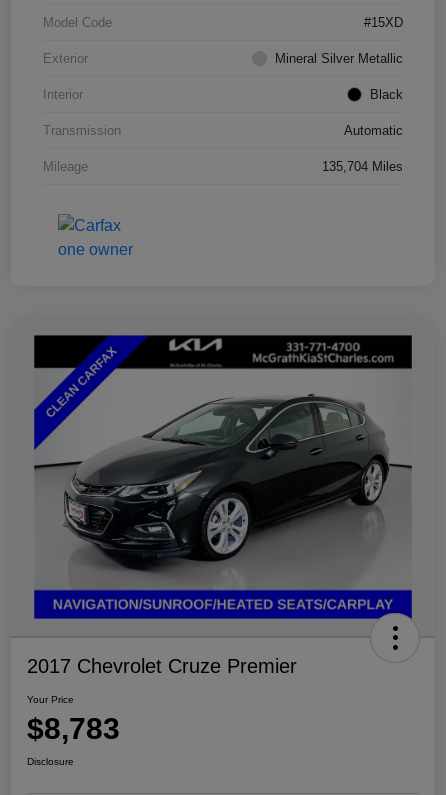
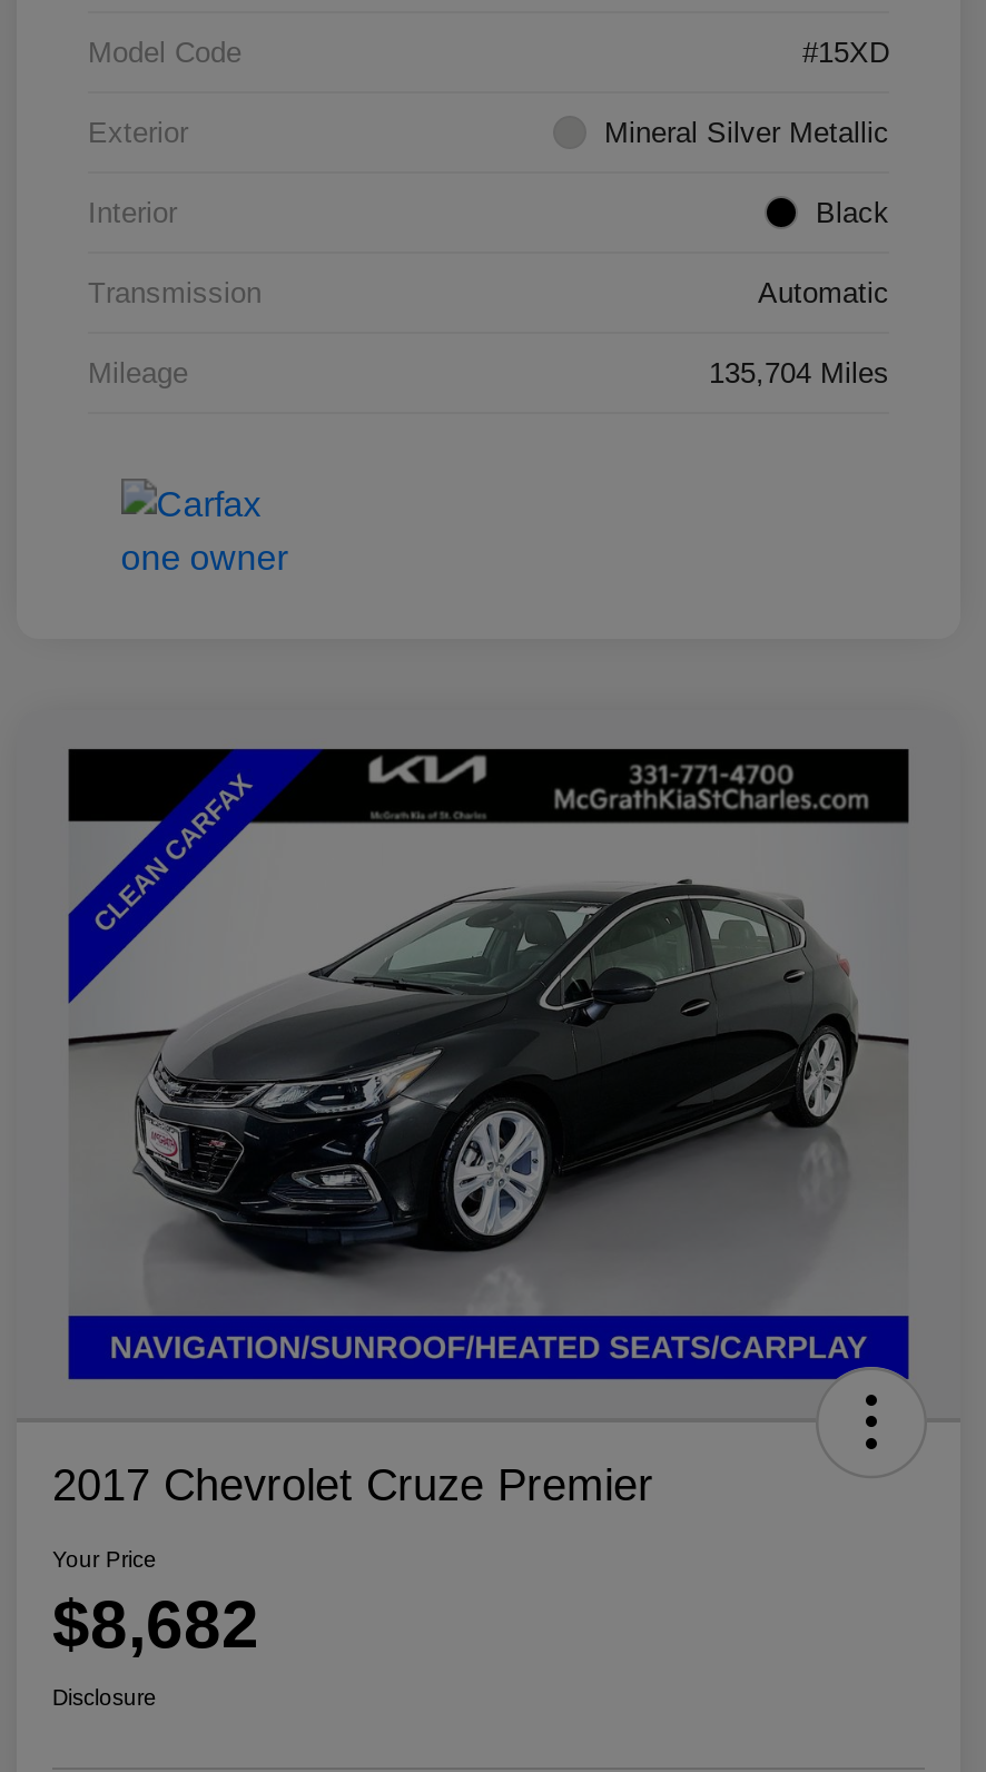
- $8,783
+ $8,682
